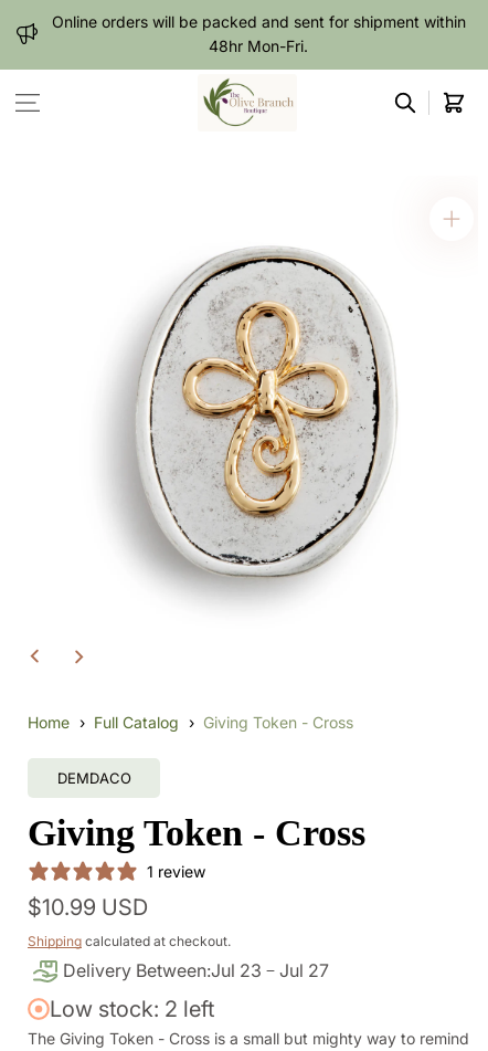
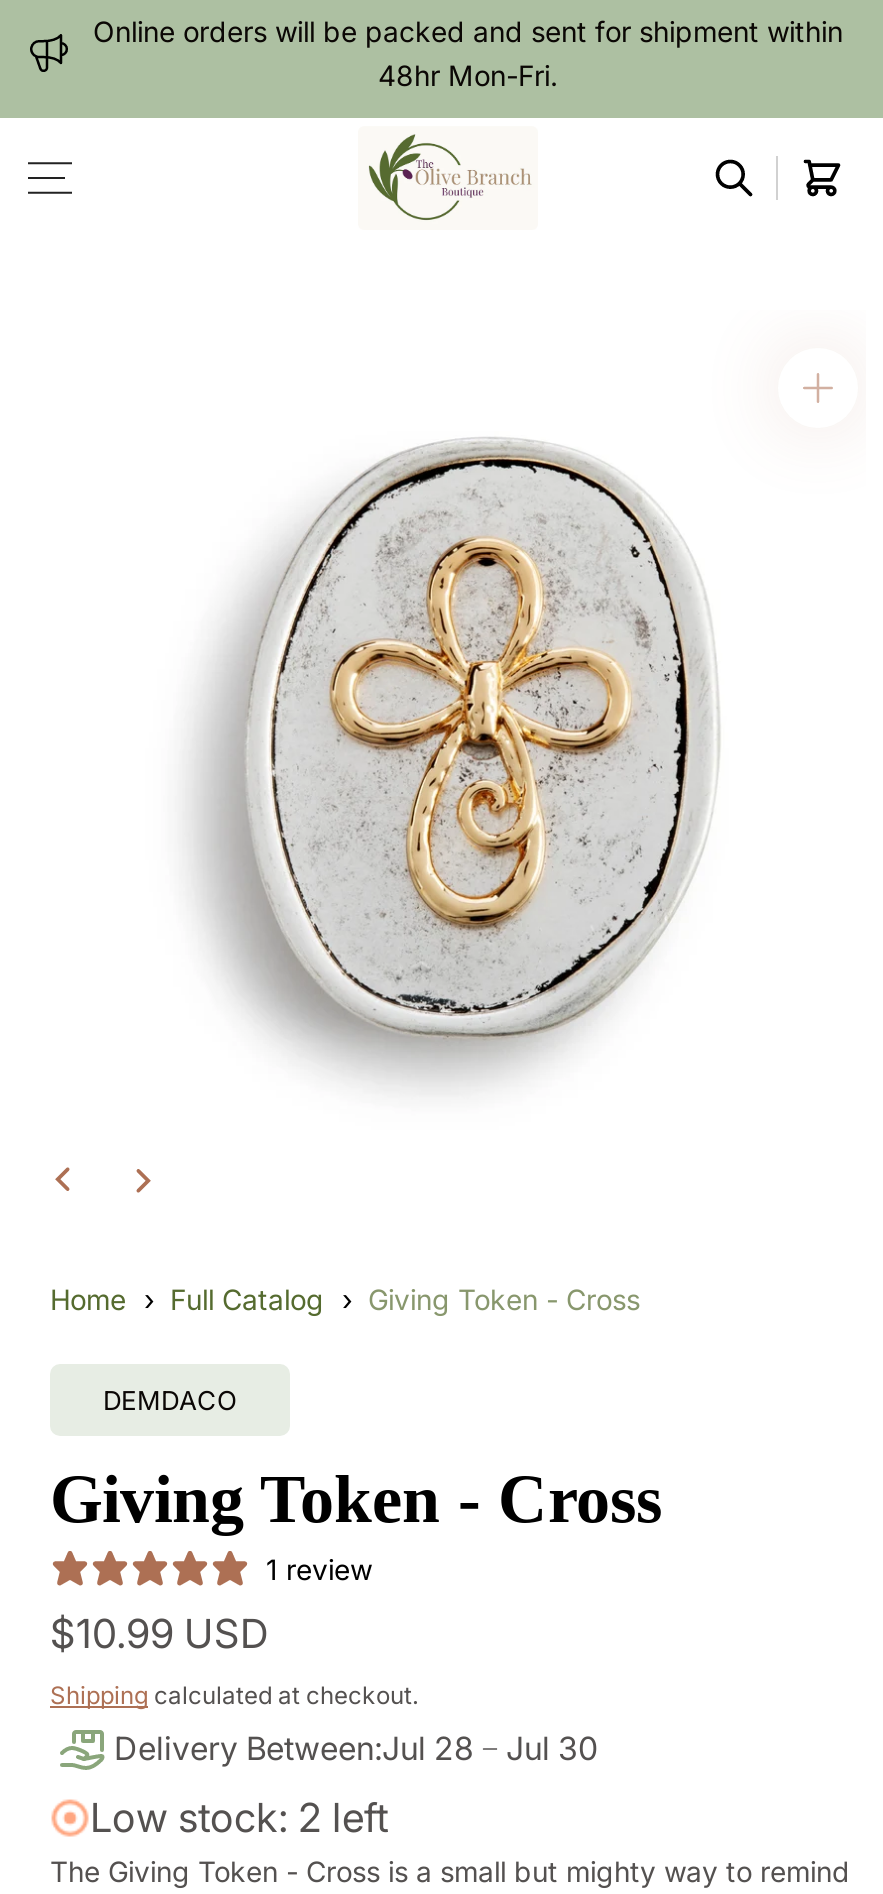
- Delivery Between:Jul 23
+ Delivery Between:Jul 28

- Jul 27
+ Jul 30
